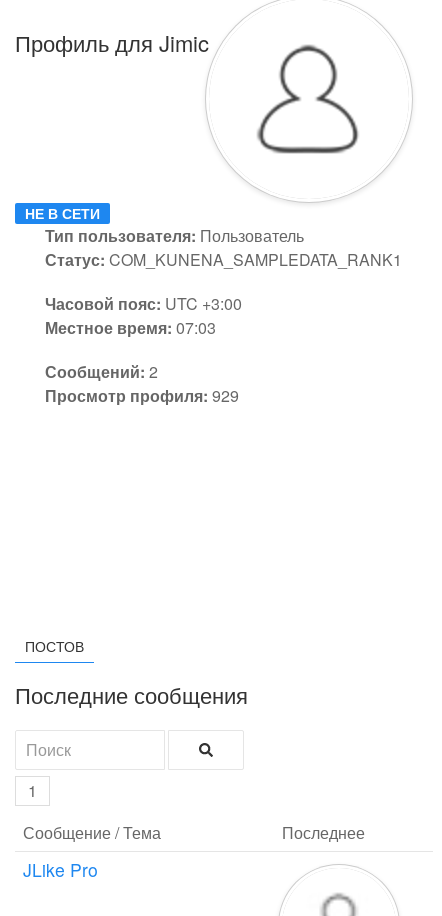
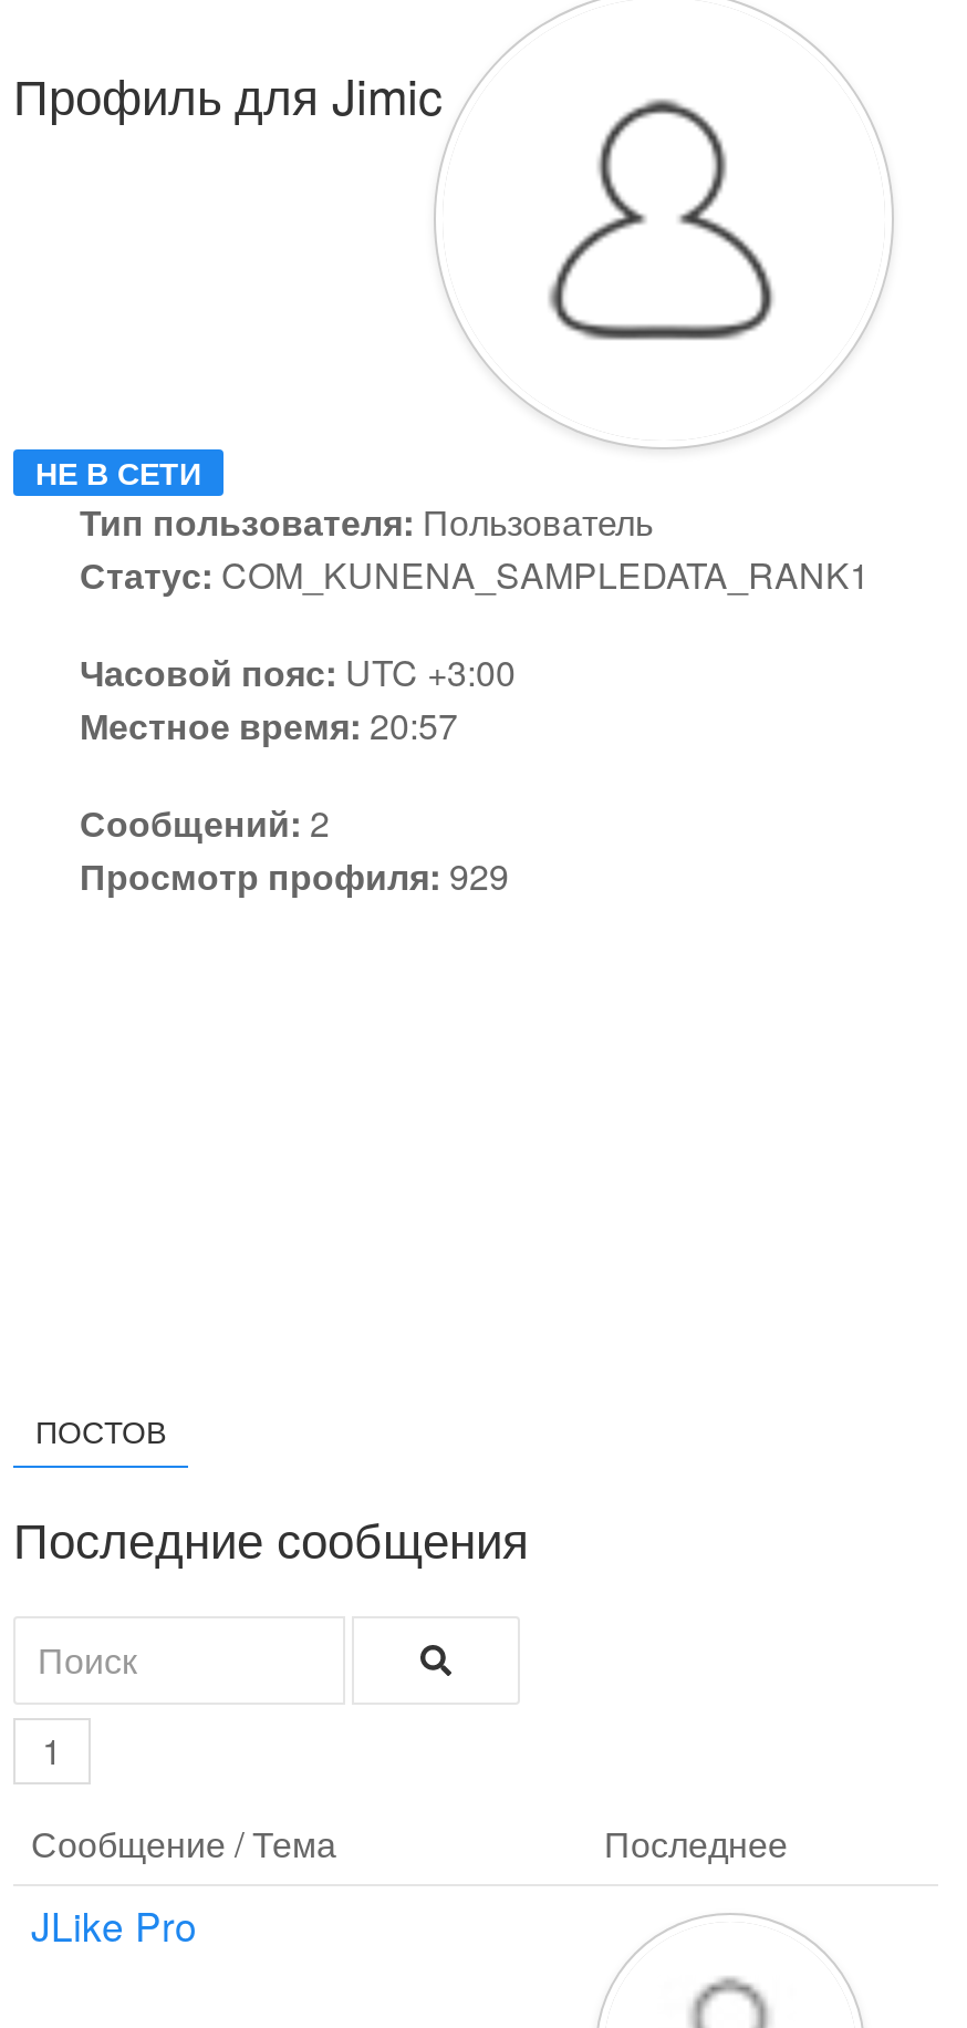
- Местное время: 07:03
+ Местное время: 20:57
